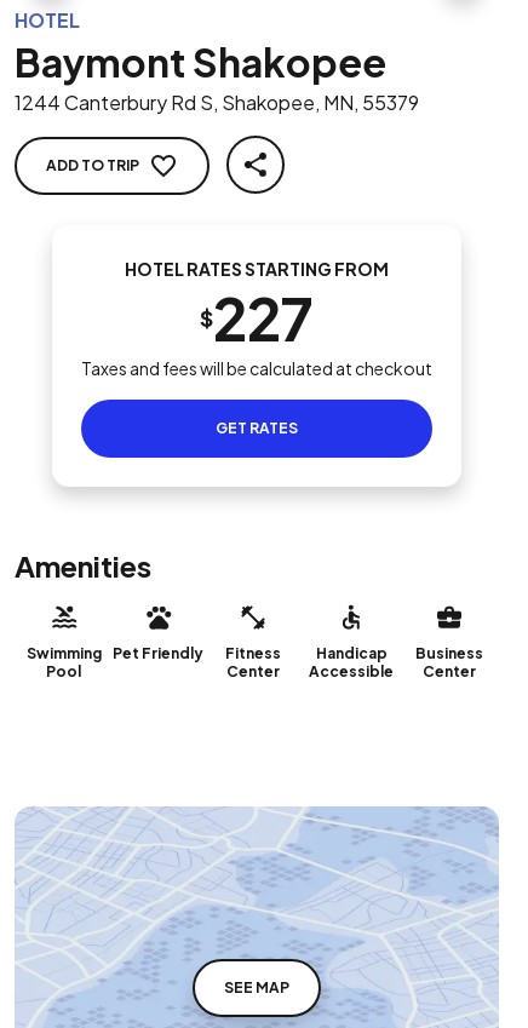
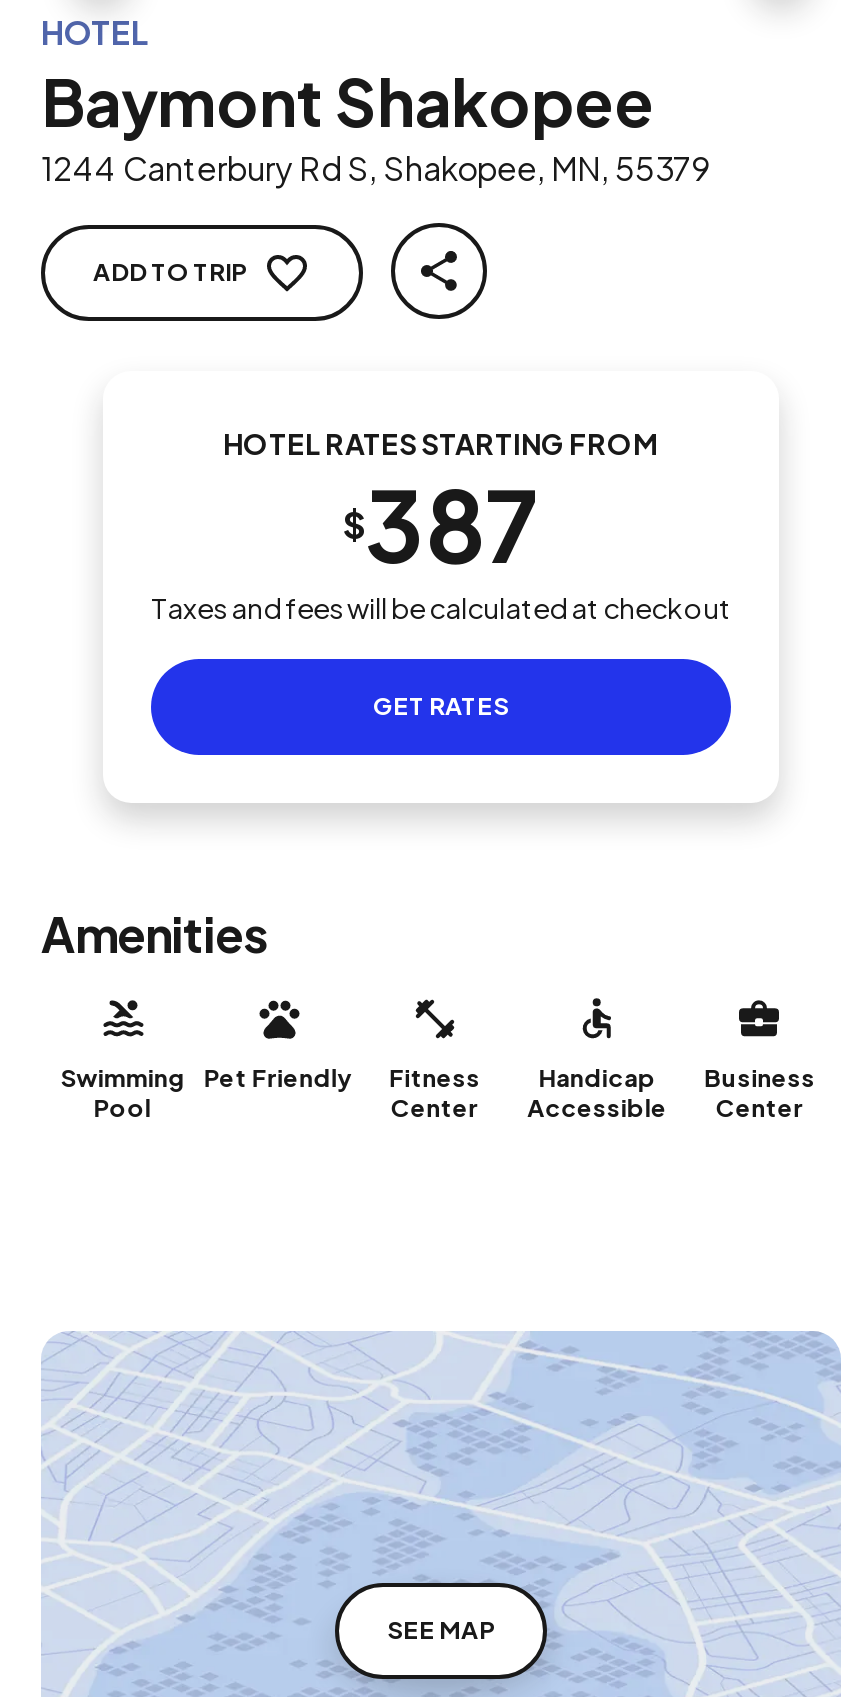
- $227
+ $387
